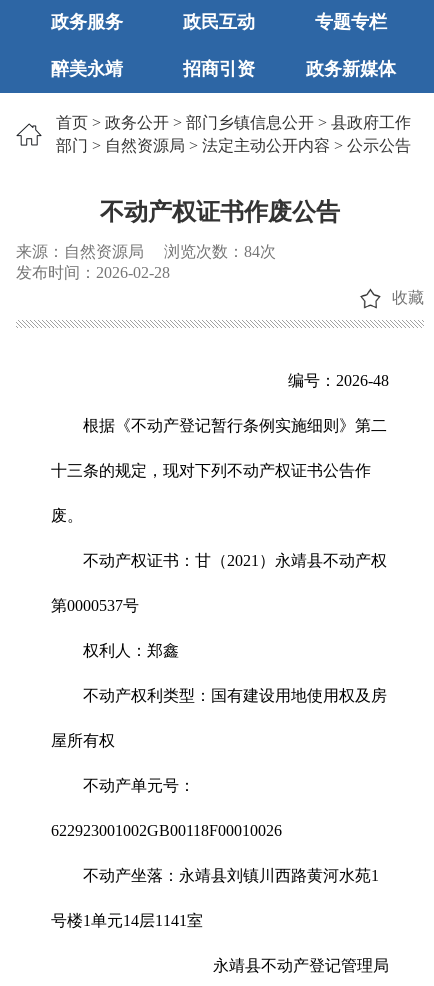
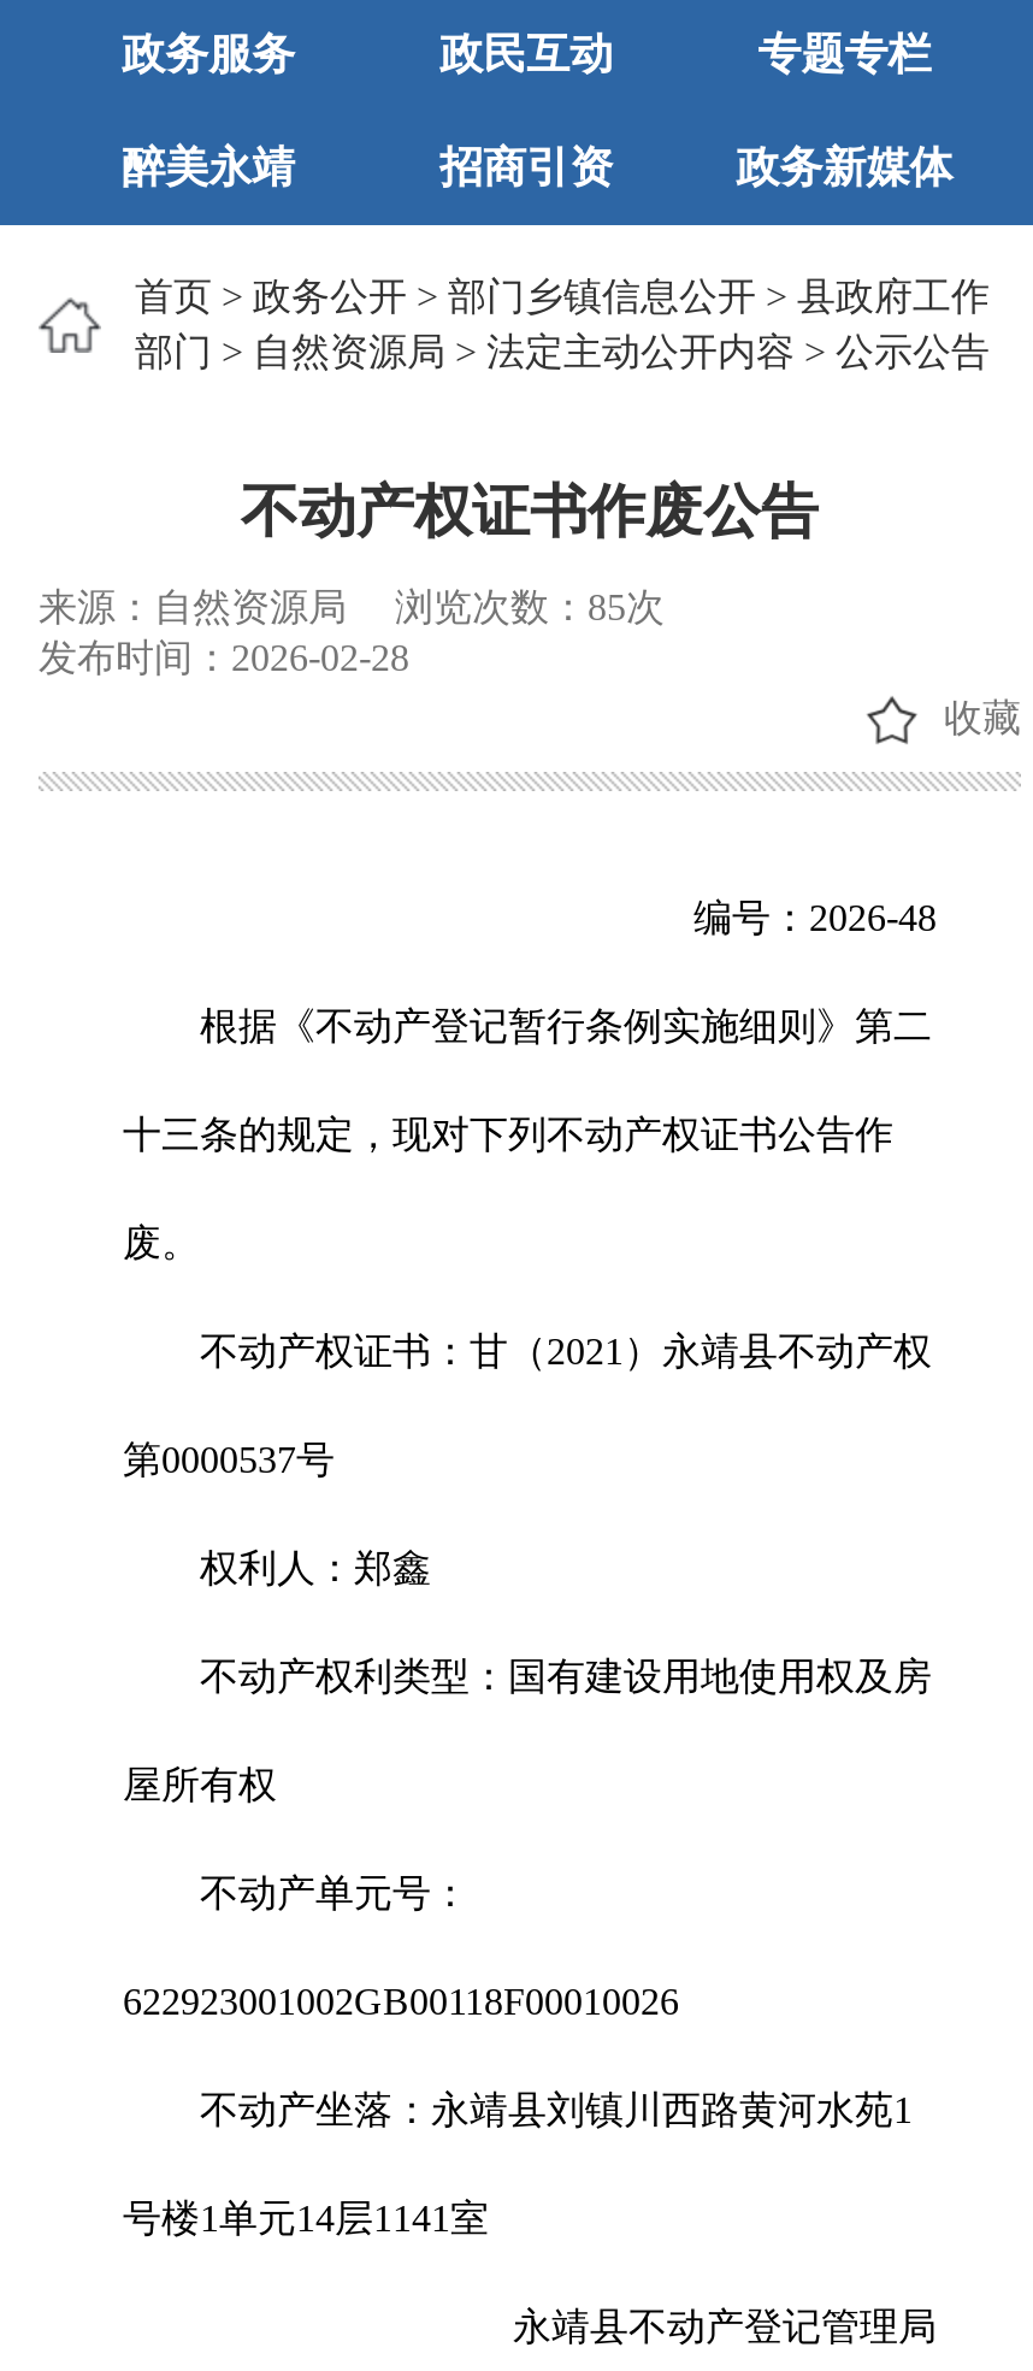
- 来源：自然资源局 浏览次数：84次
+ 来源：自然资源局 浏览次数：85次
